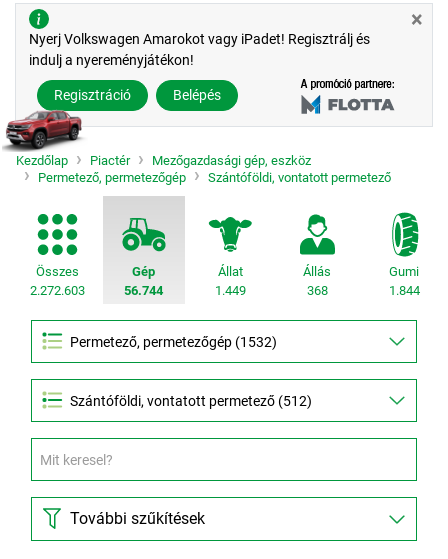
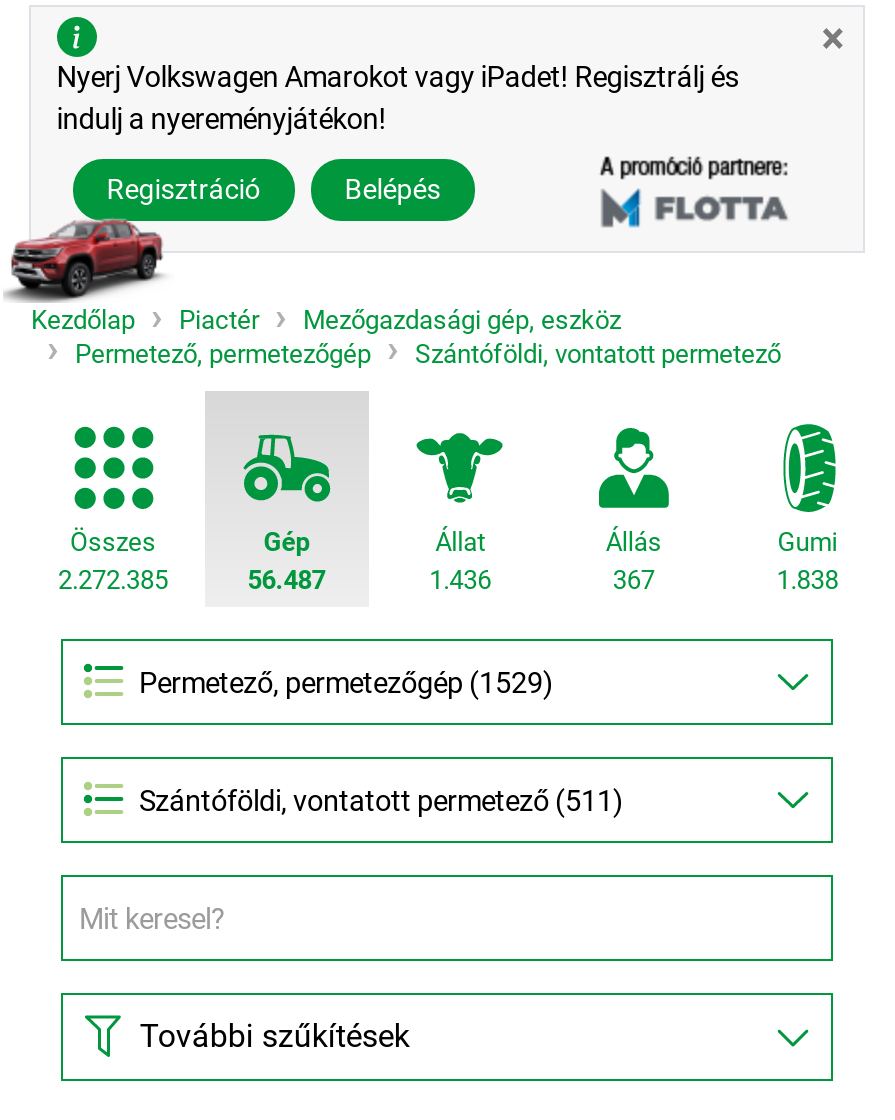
- 2.272.603
+ 2.272.385

- 56.744
+ 56.487

- 1.449
+ 1.436

- 368
+ 367

- 1.844
+ 1.838

- Szántóföldi, vontatott permetező (512)
+ Szántóföldi, vontatott permetező (511)
